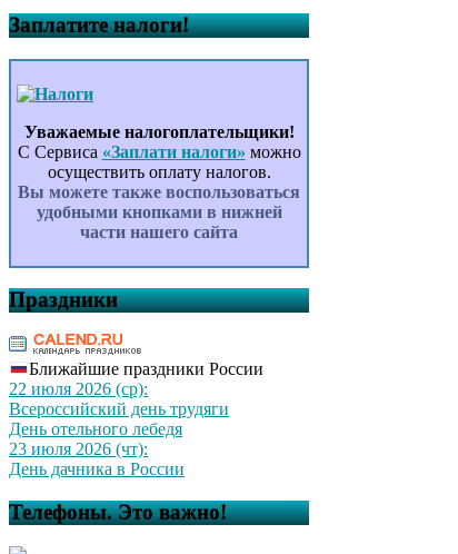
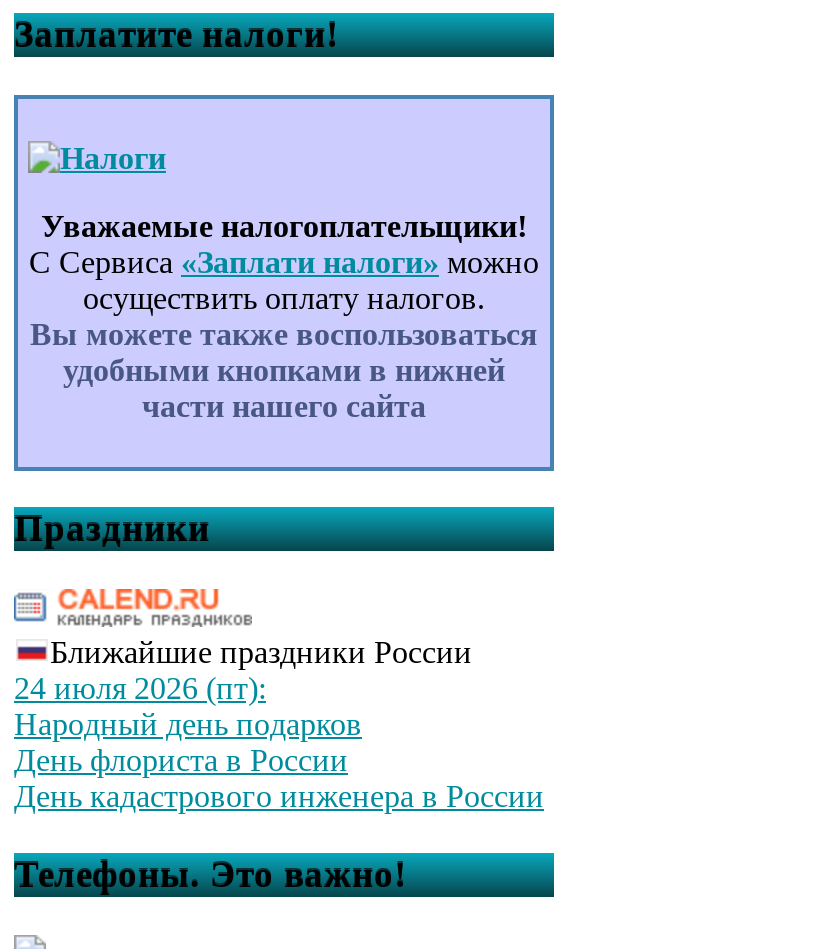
- 22 июля 2026 (ср):
- Всероссийский день трудяги
- День отельного лебедя
- 23 июля 2026 (чт):
- День дачника в России
+ 24 июля 2026 (пт):
+ Народный день подарков
+ День флориста в России
+ День кадастрового инженера в России
